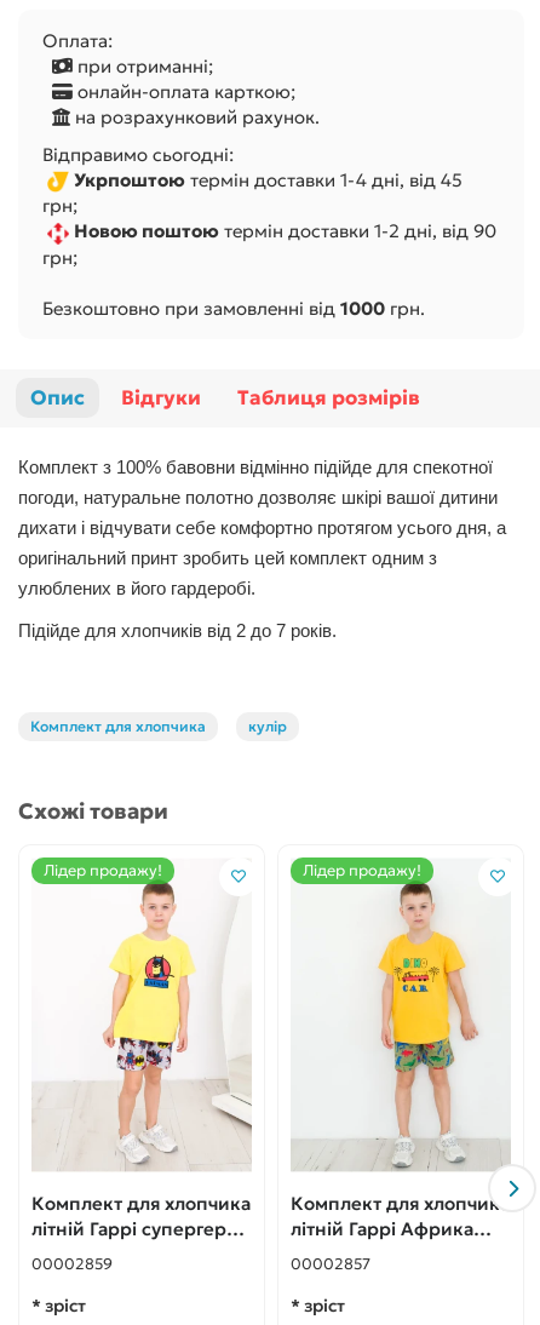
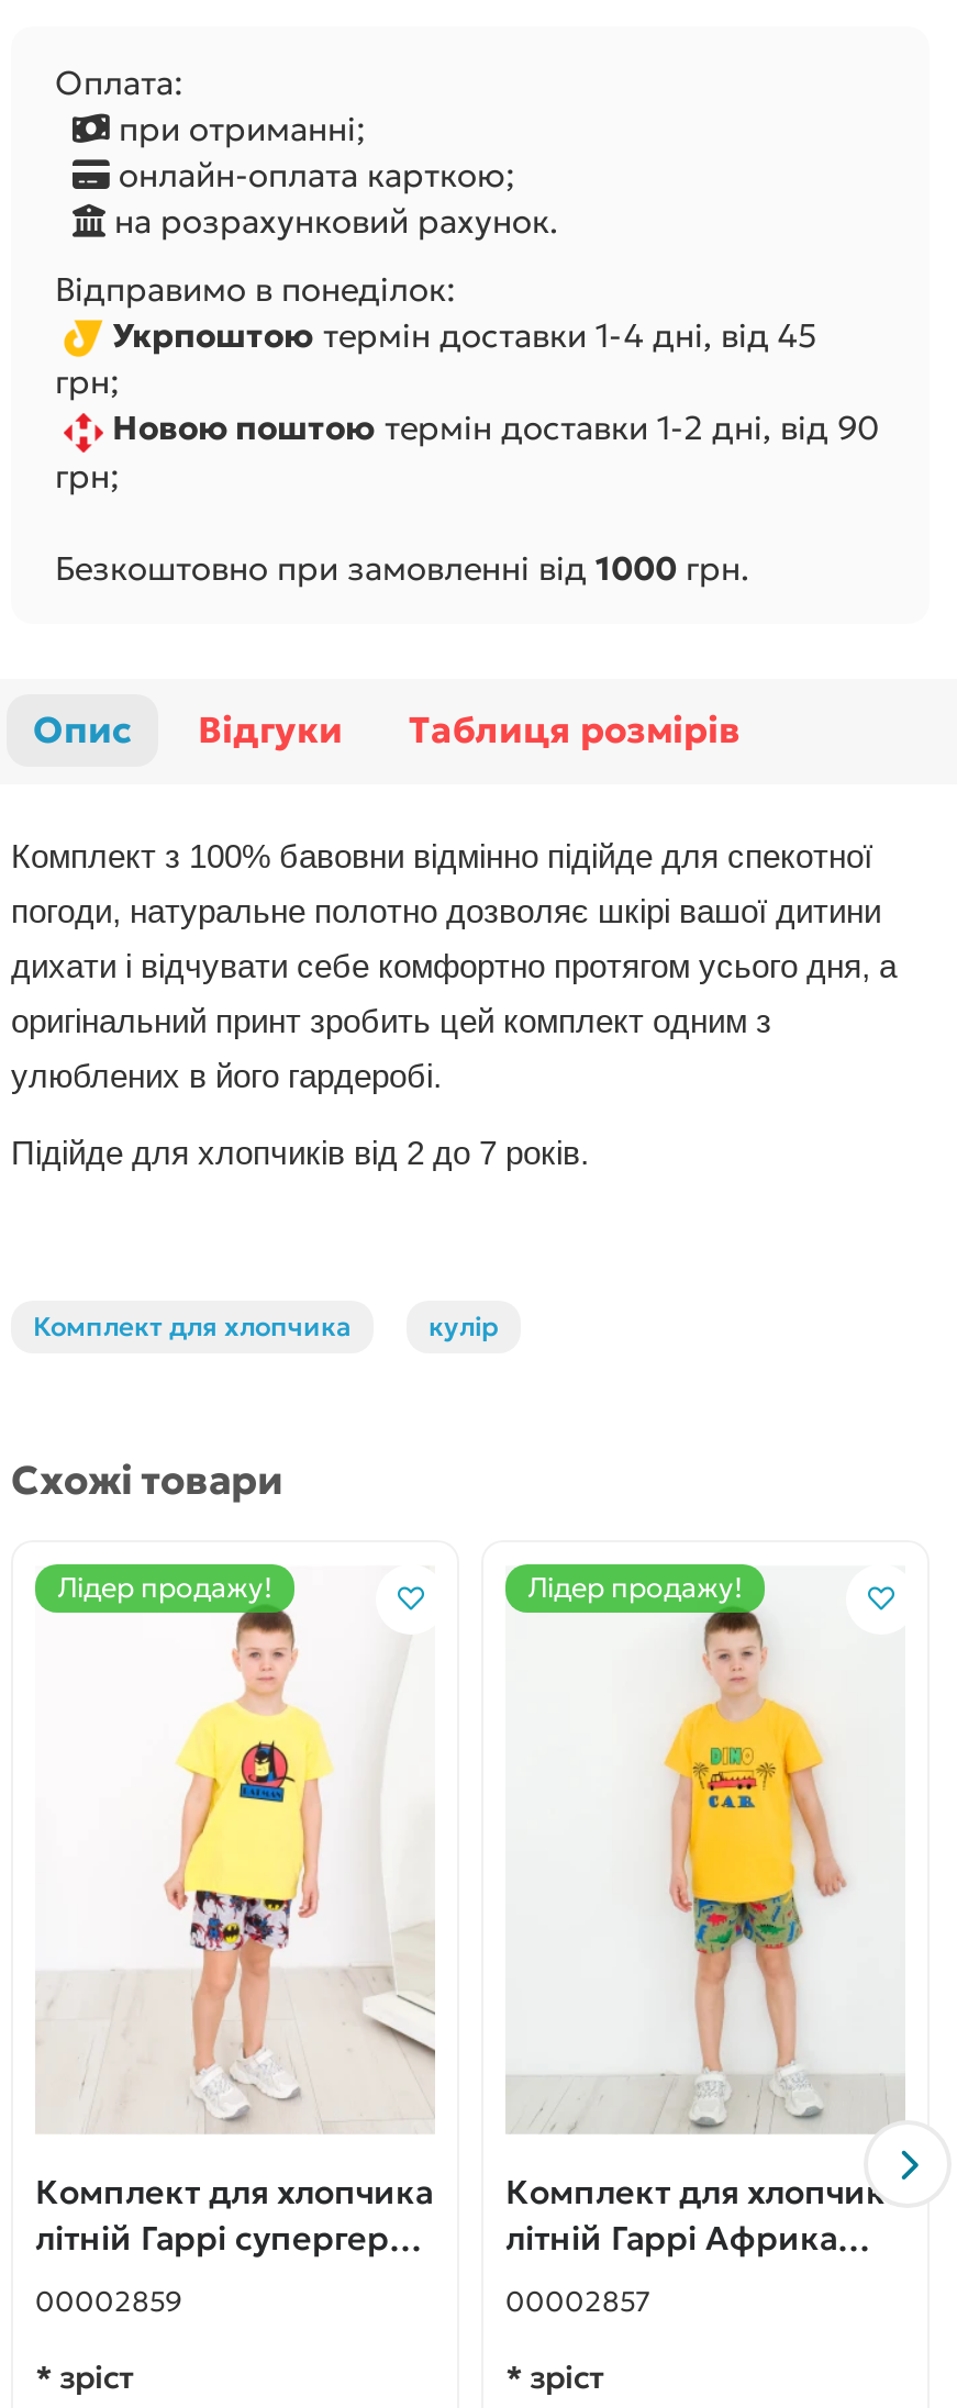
- Відправимо сьогодні:
+ Відправимо в понеділок:
